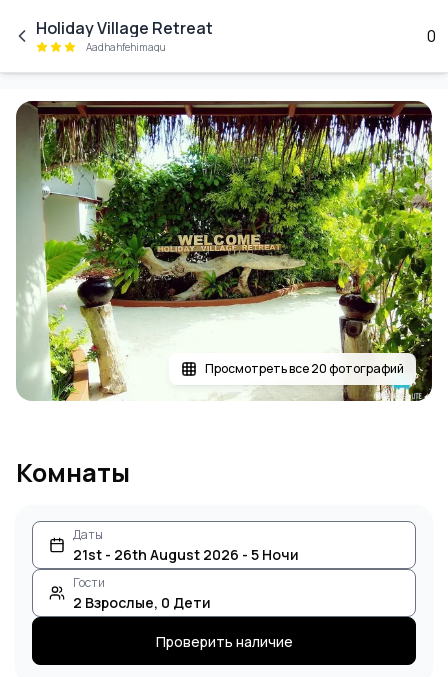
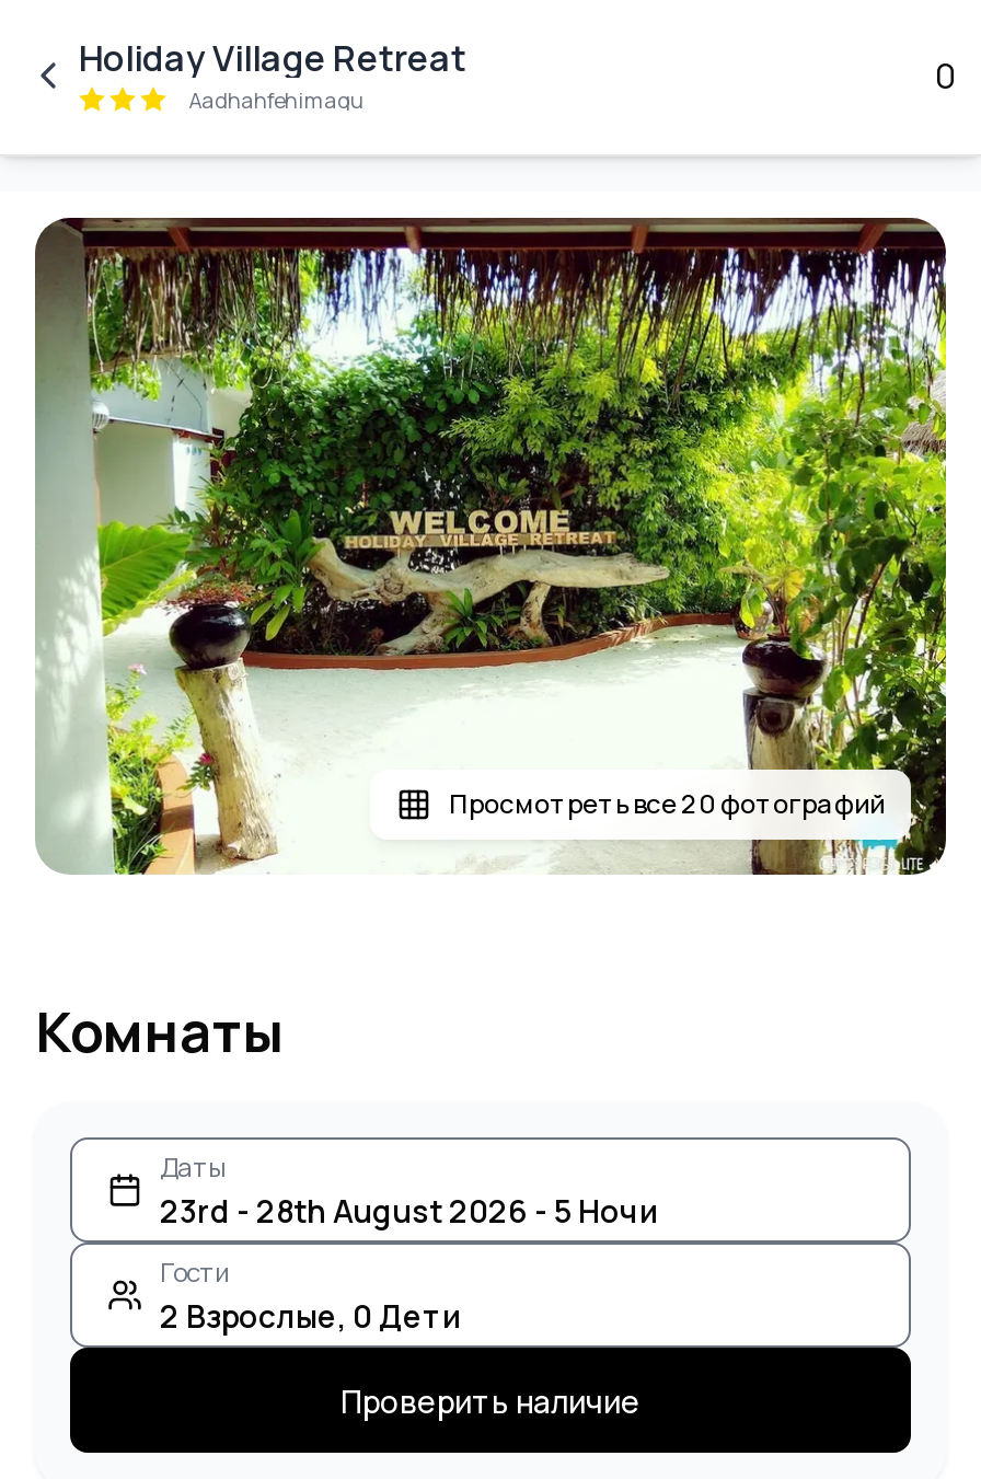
- 21st - 26th August 2026 - 5 Ночи
+ 23rd - 28th August 2026 - 5 Ночи
